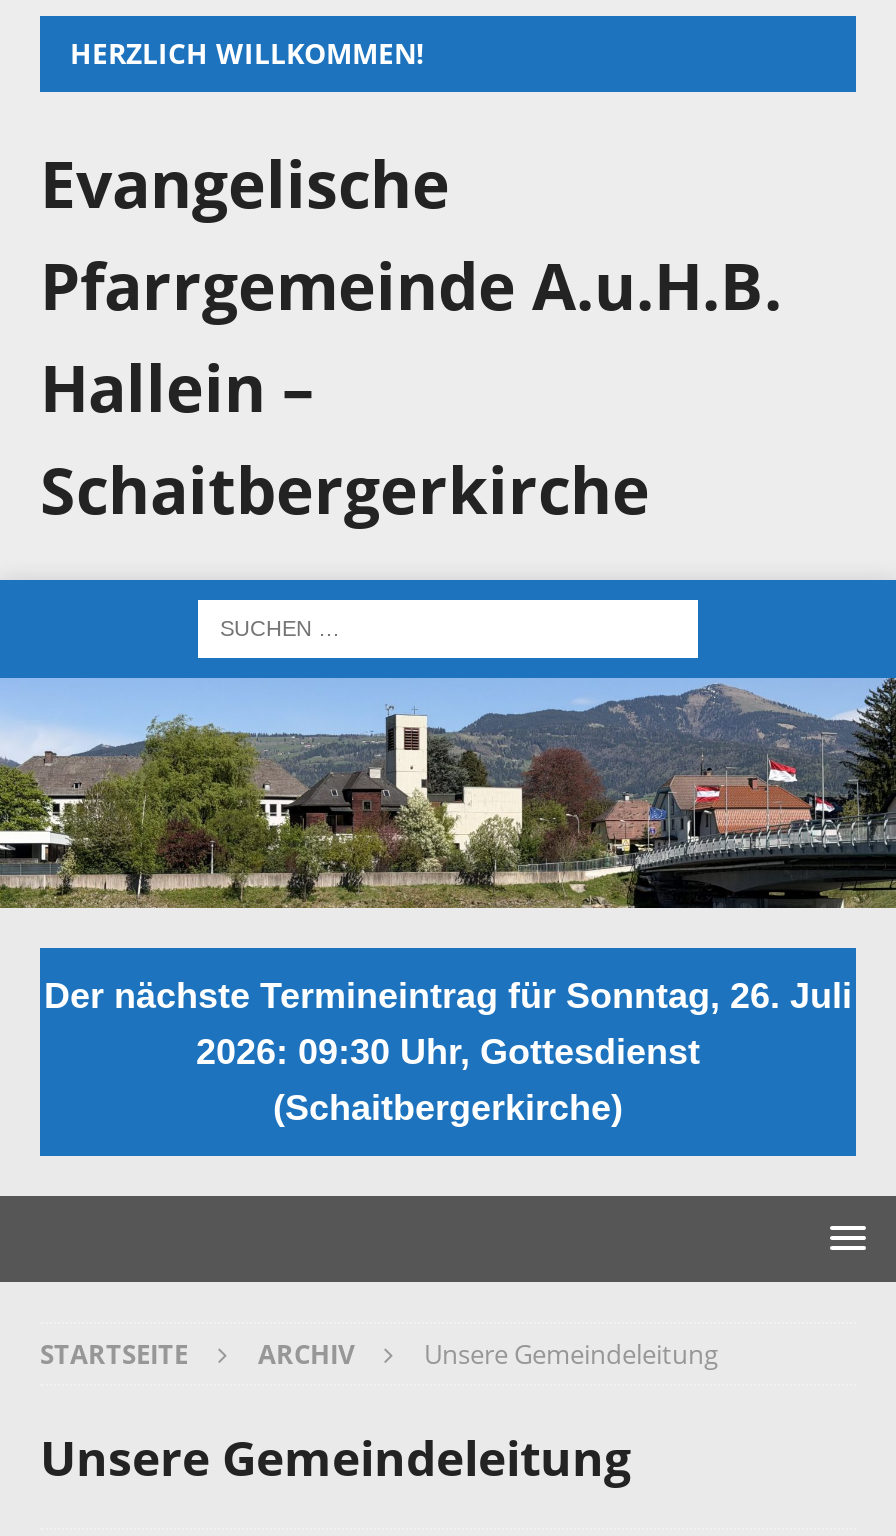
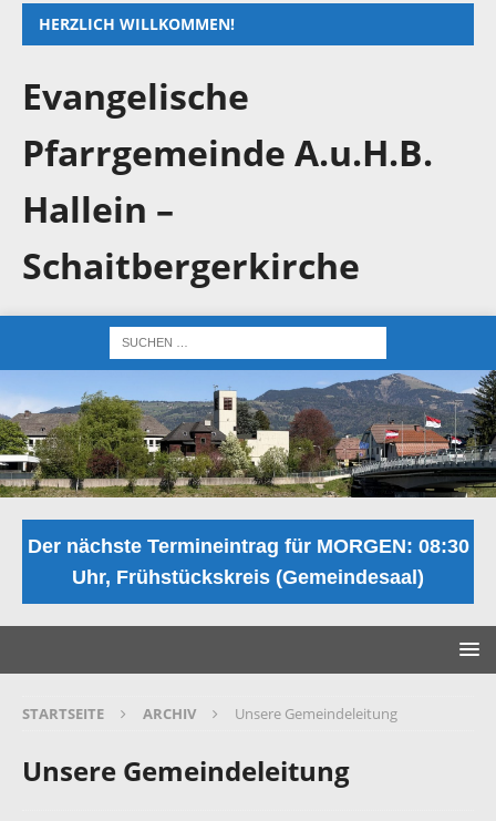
- Der nächste Termineintrag für Sonntag, 26. Juli
- 2026: 09:30 Uhr, Gottesdienst
- (Schaitbergerkirche)
+ Der nächste Termineintrag für MORGEN: 08:30
+ Uhr, Frühstückskreis (Gemeindesaal)
